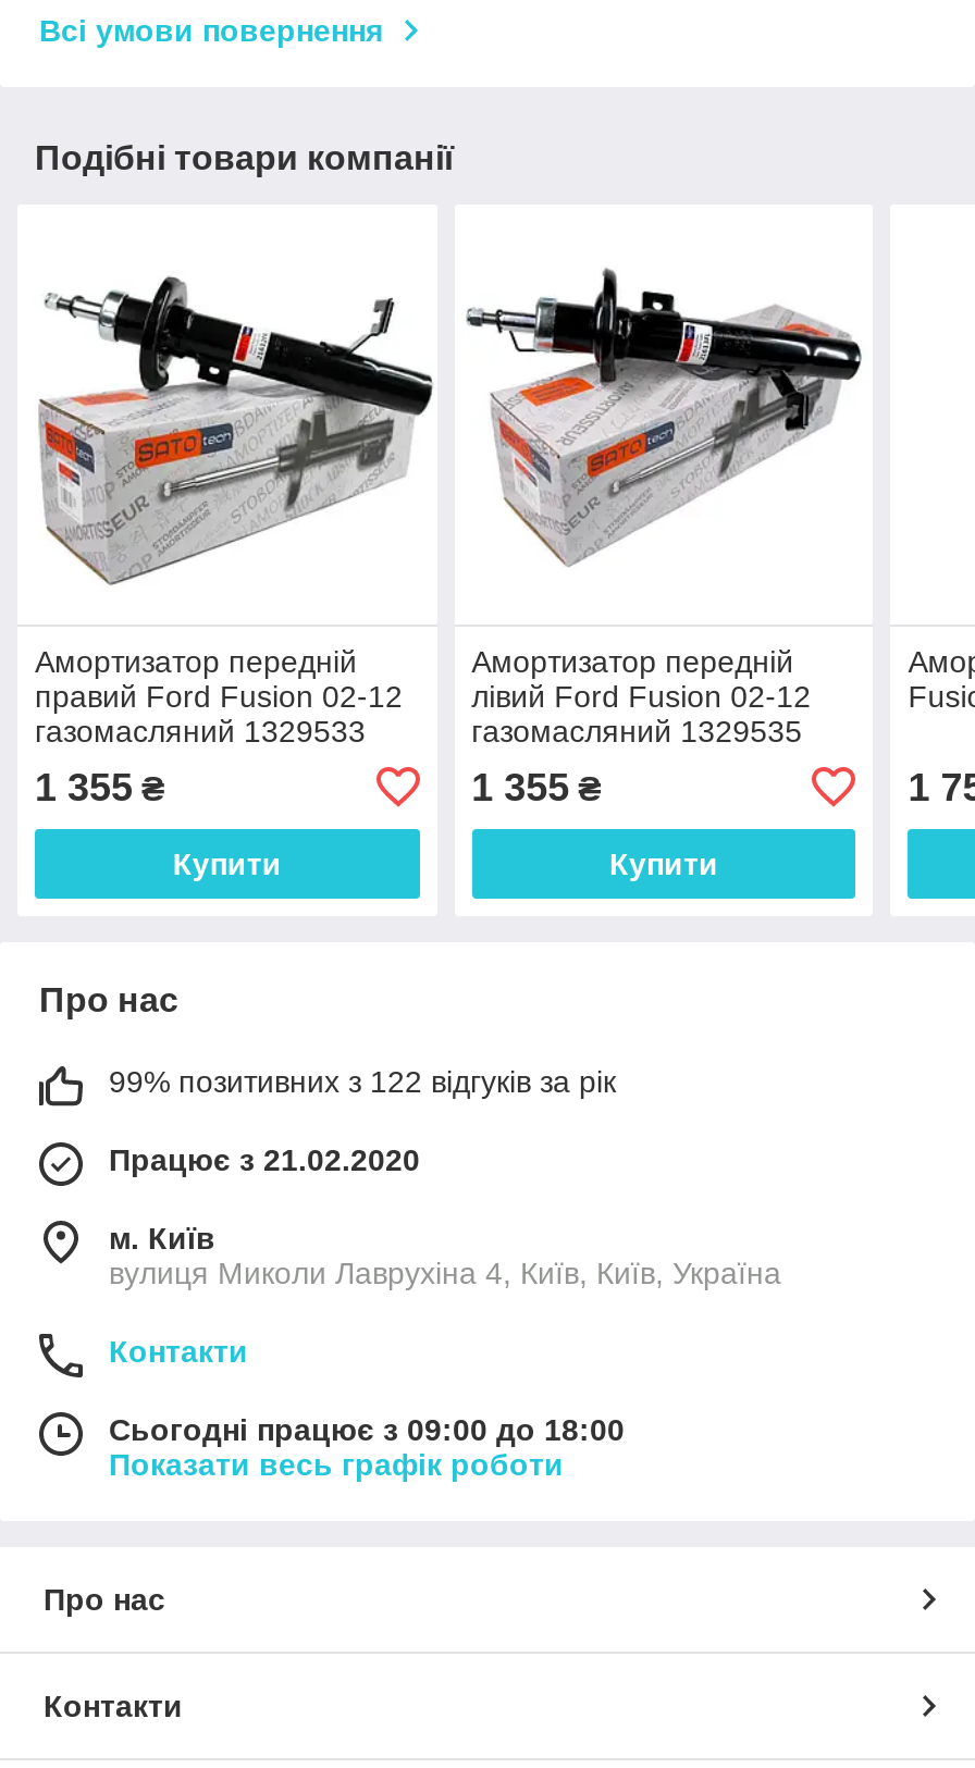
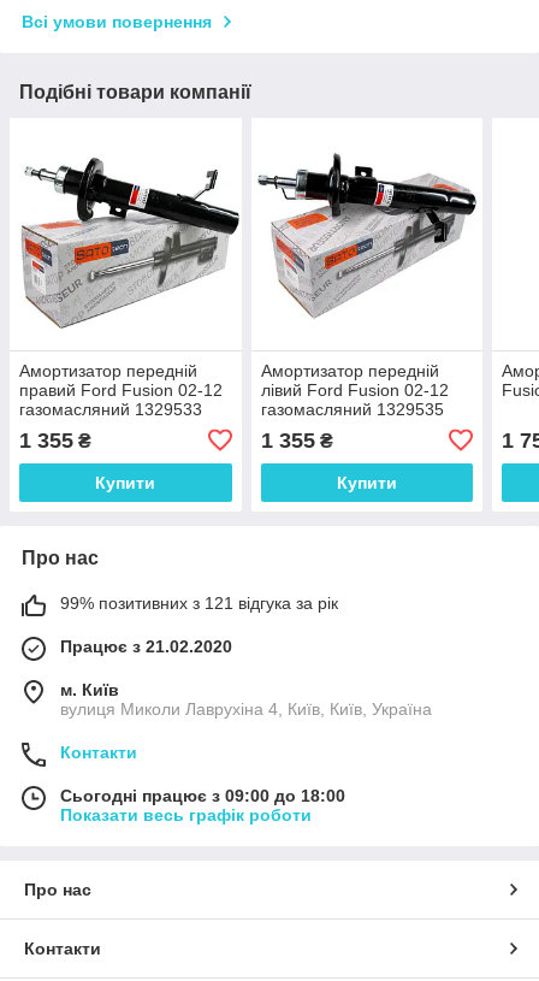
- 99% позитивних з 122 відгуків за рік
+ 99% позитивних з 121 відгука за рік
